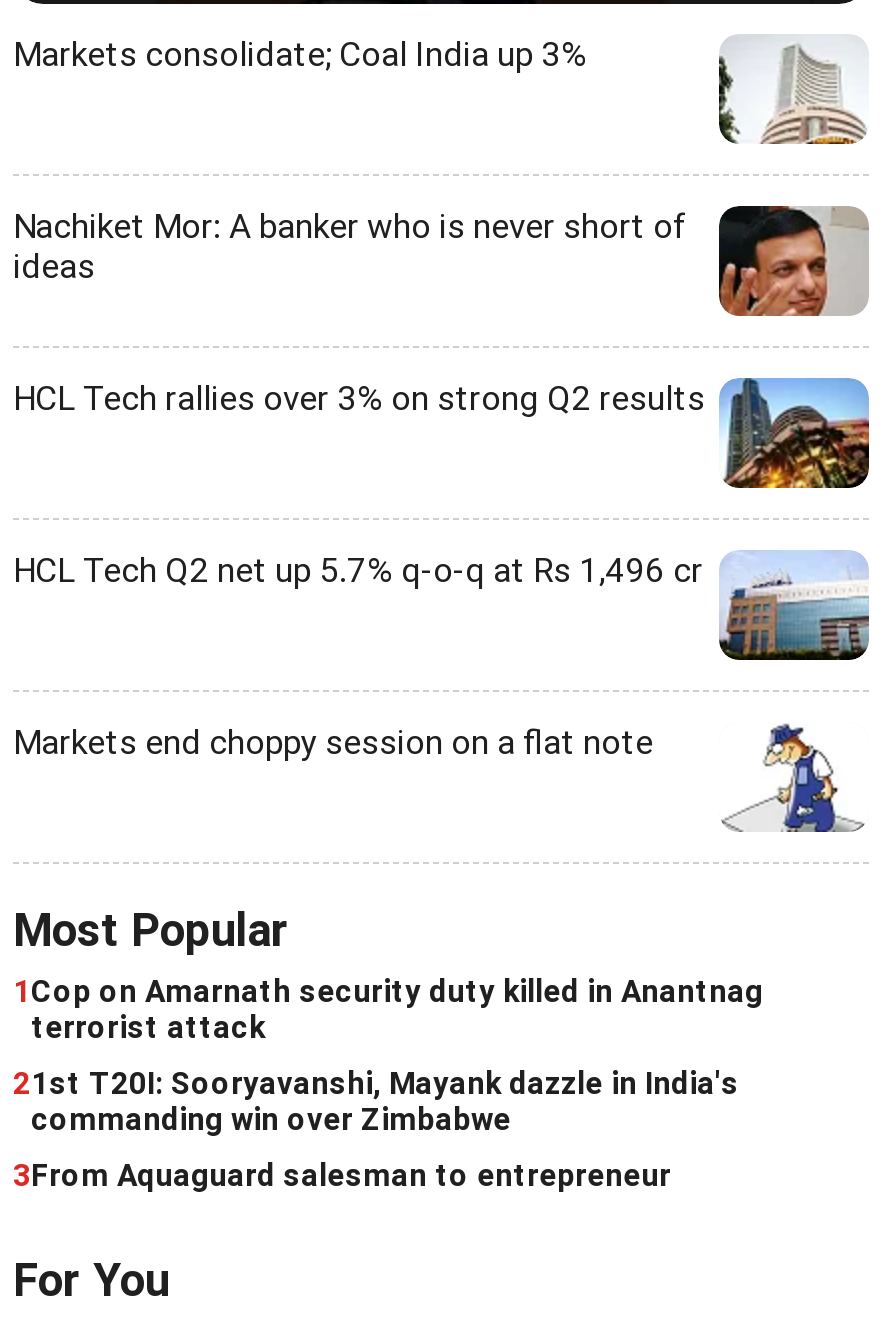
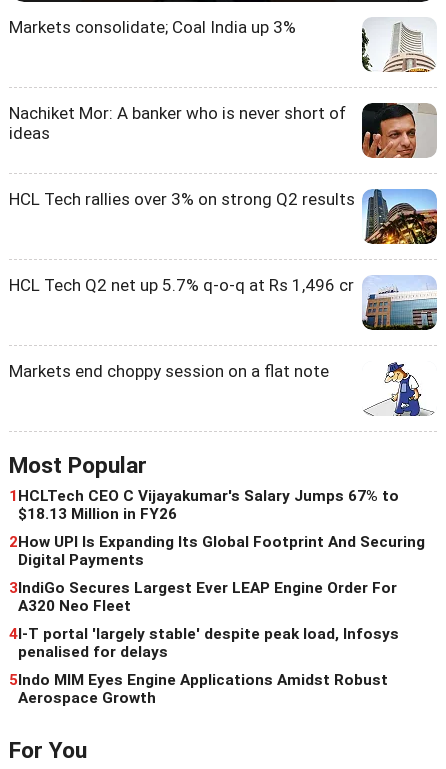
- 1 Cop on Amarnath security duty killed in Anantnag
- terrorist attack
- 21st T20I: Sooryavanshi, Mayank dazzle in India's
- commanding win over Zimbabwe
- 3From Aquaguard salesman to entrepreneur
+ 1 HCLTech CEO C Vijayakumar's Salary Jumps 67% to
+ $18.13 Million in FY26
+ 2How UPI Is Expanding Its Global Footprint And Securing
+ Digital Payments
+ 3IndiGo Secures Largest Ever LEAP Engine Order For
+ A320 Neo Fleet
+ 4I-T portal 'largely stable' despite peak load, Infosys
+ penalised for delays
+ 5Indo MIM Eyes Engine Applications Amidst Robust
+ Aerospace Growth
